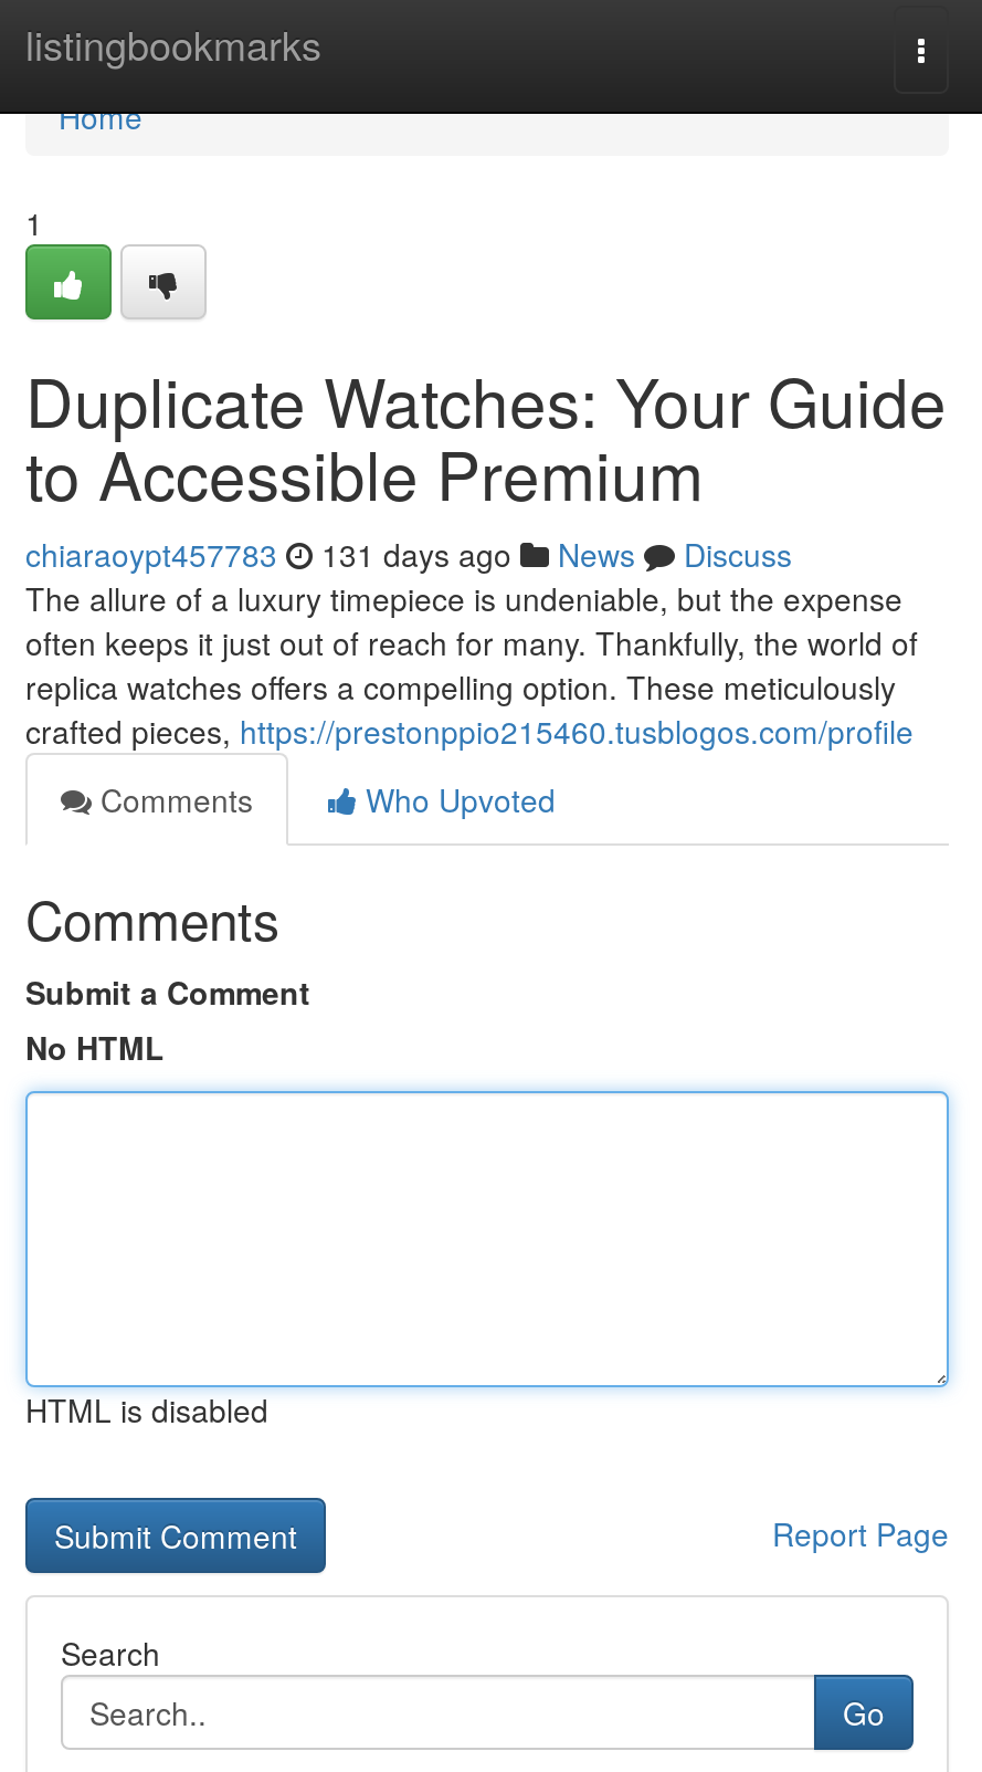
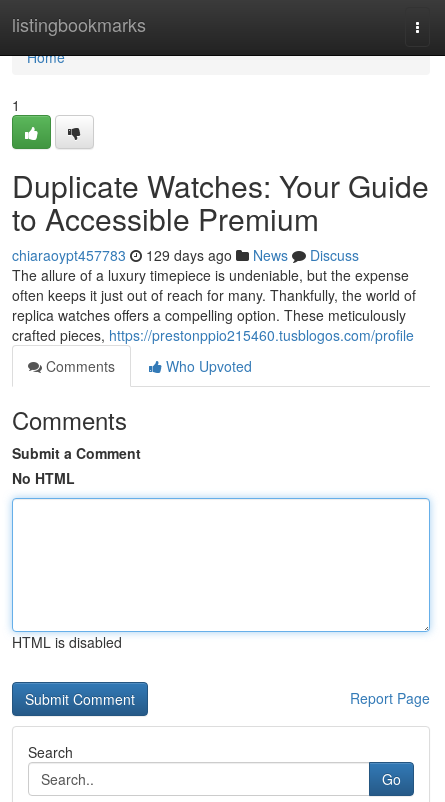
- chiaraoypt457783 131 days ago News Discuss
+ chiaraoypt457783 129 days ago News Discuss
